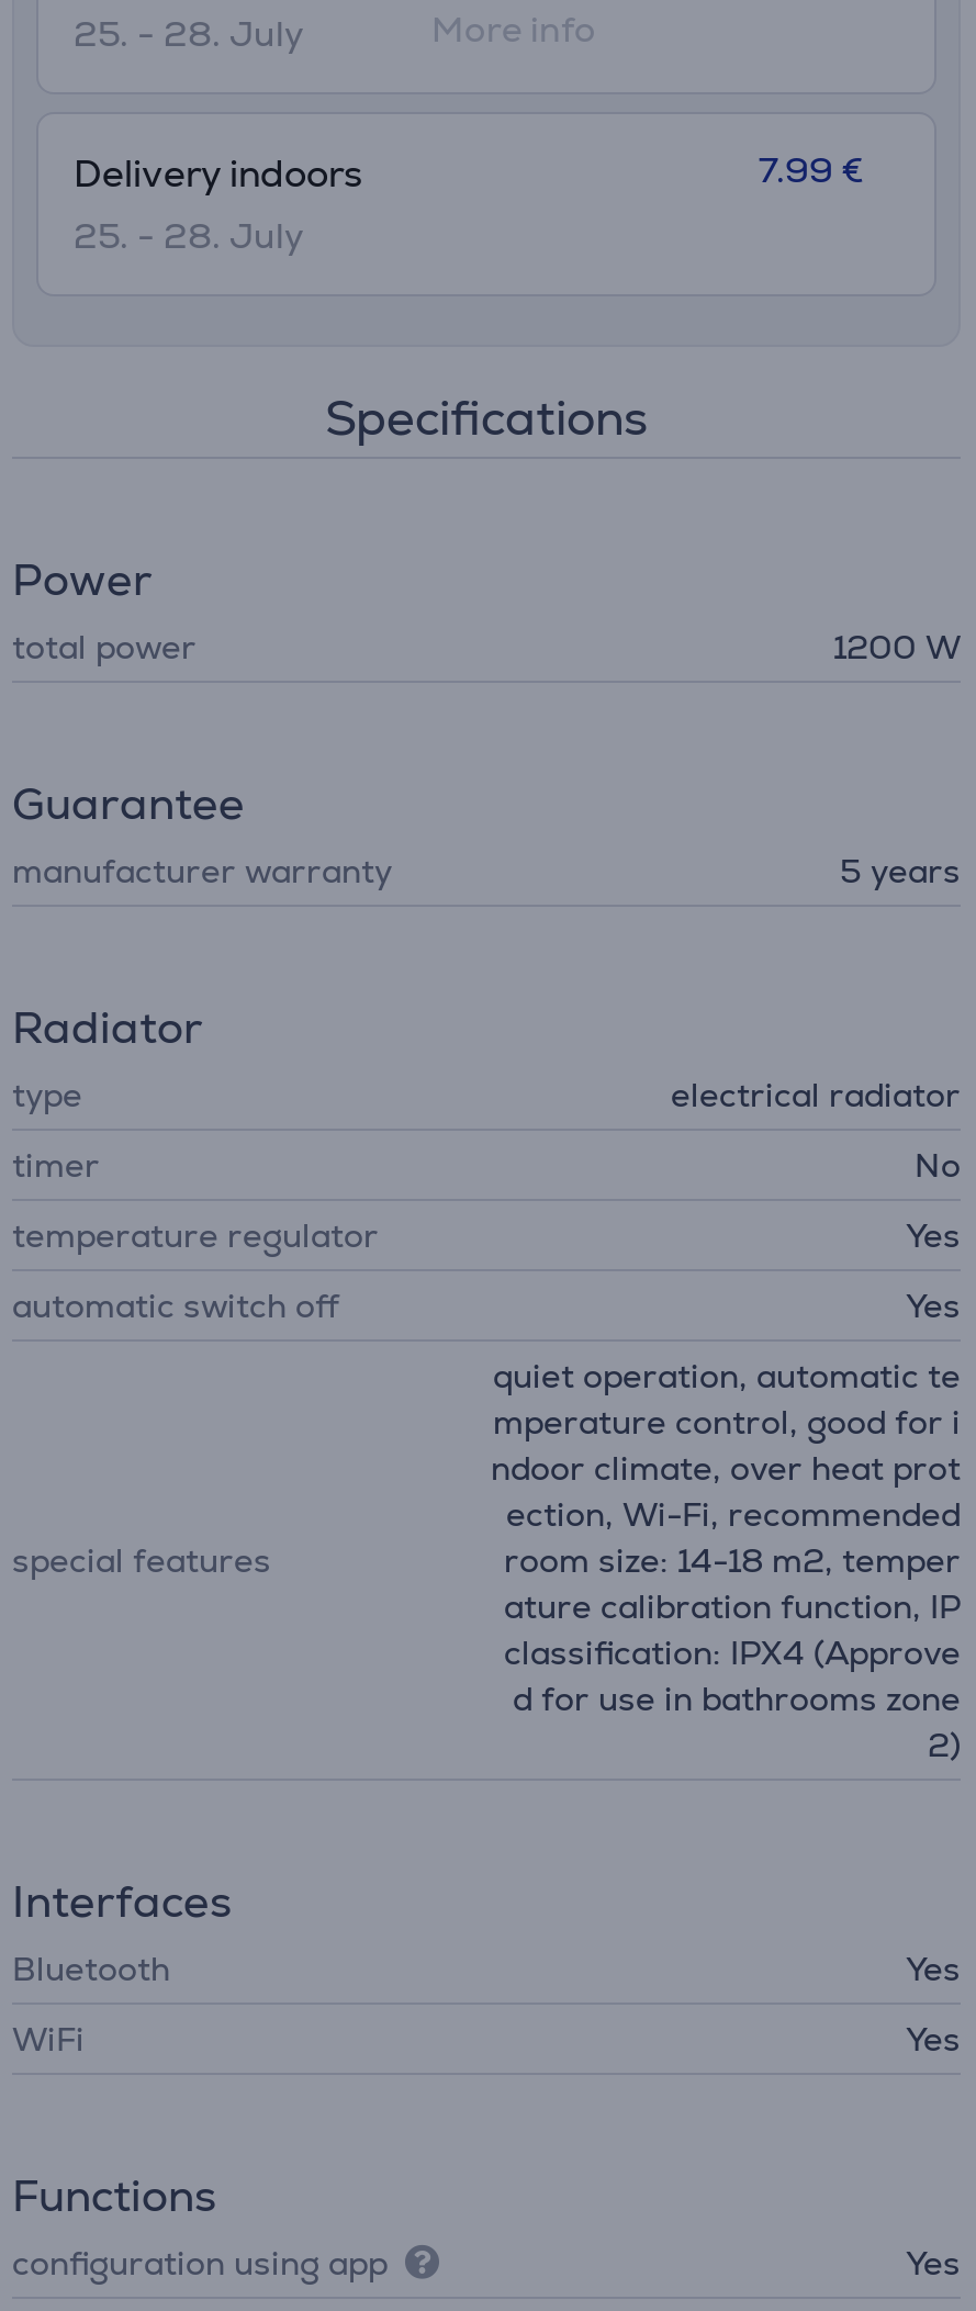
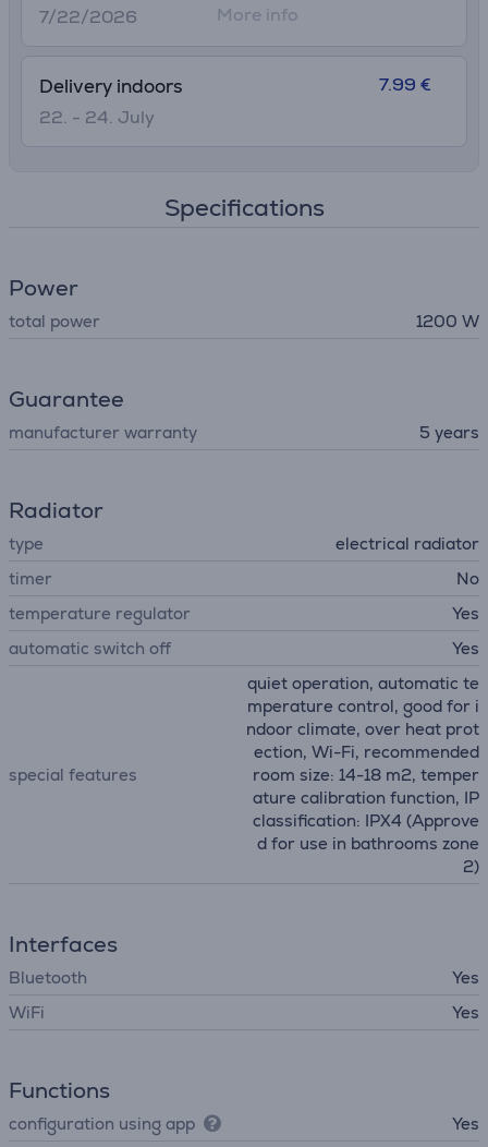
- 25. - 28. July
+ 7/22/2026

- 25. - 28. July
+ 22. - 24. July
